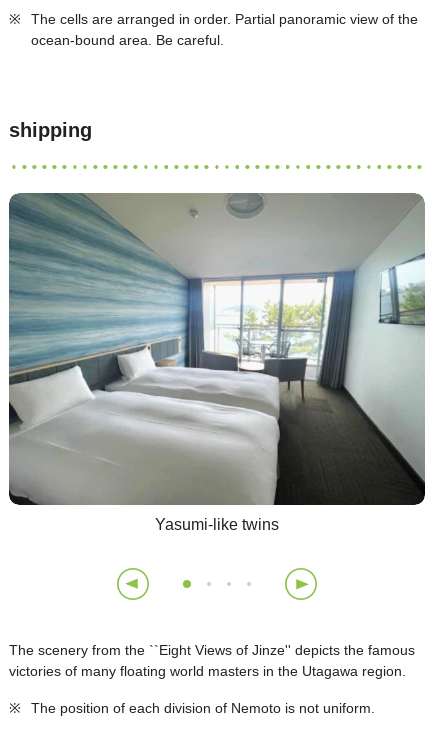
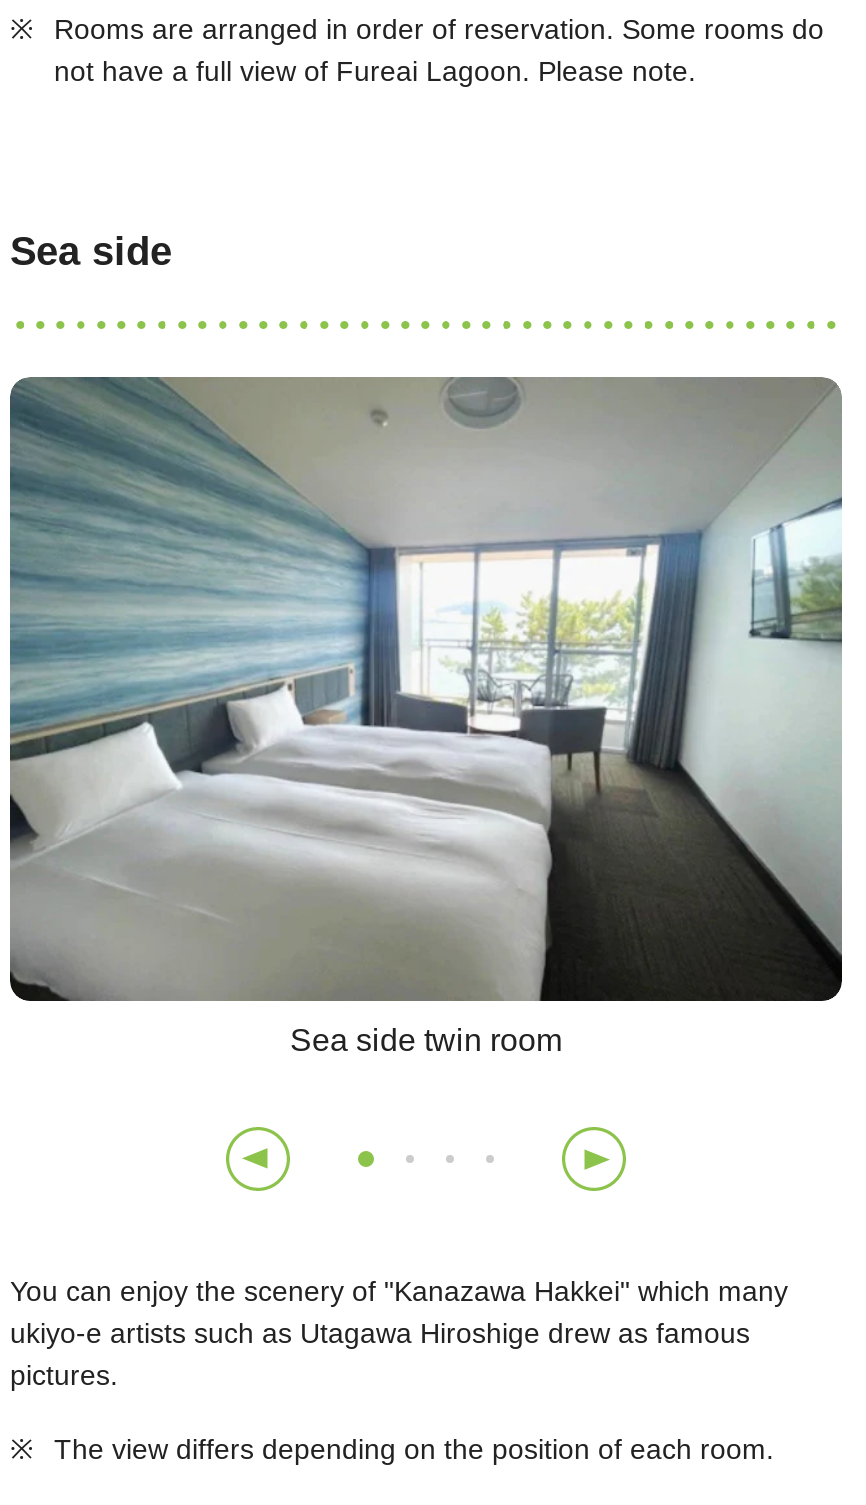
- The cells are arranged in order. Partial panoramic view of the
- ocean-bound area. Be careful.
+ Rooms are arranged in order of reservation. Some rooms do
+ not have a full view of Fureai Lagoon. Please note.

- shipping
+ Sea side

- Yasumi-like twins
+ Sea side twin room

- The scenery from the ``Eight Views of Jinze'' depicts the famous
- victories of many floating world masters in the Utagawa region.
+ You can enjoy the scenery of "Kanazawa Hakkei" which many
+ ukiyo-e artists such as Utagawa Hiroshige drew as famous
+ pictures.

- The position of each division of Nemoto is not uniform.
+ The view differs depending on the position of each room.
